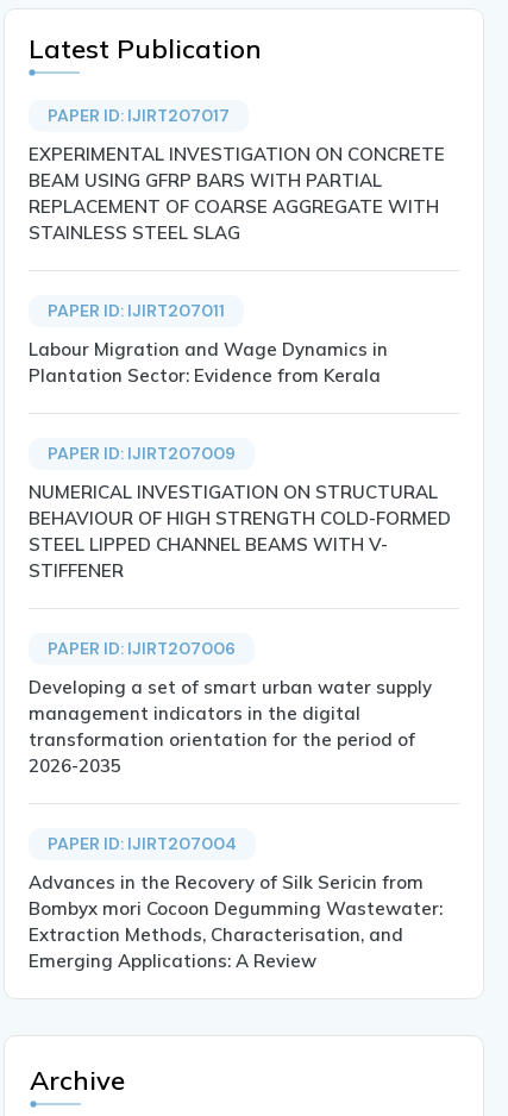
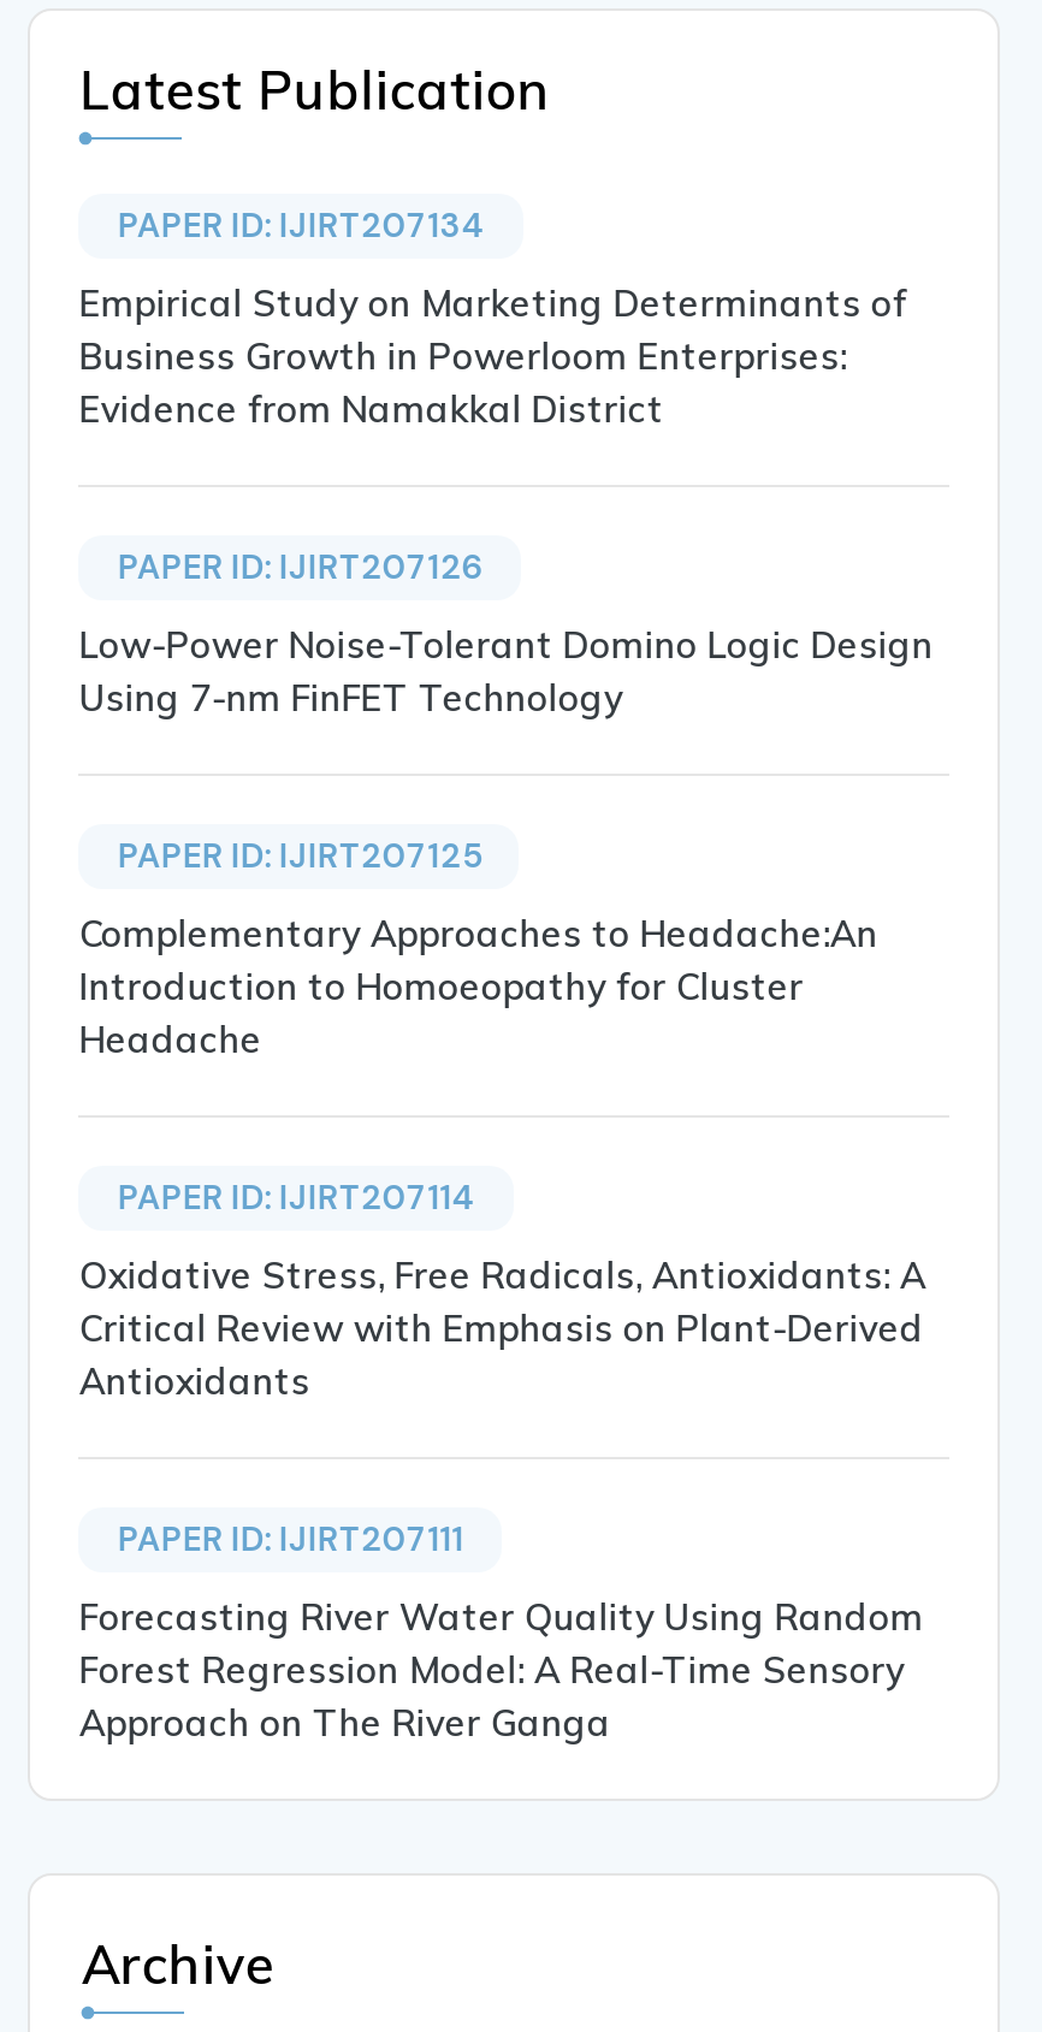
- PAPER ID: IJIRT207017
+ PAPER ID: IJIRT207134

- EXPERIMENTAL INVESTIGATION ON CONCRETE
- BEAM USING GFRP BARS WITH PARTIAL
- REPLACEMENT OF COARSE AGGREGATE WITH
- STAINLESS STEEL SLAG
+ Empirical Study on Marketing Determinants of
+ Business Growth in Powerloom Enterprises:
+ Evidence from Namakkal District

- PAPER ID: IJIRT207011
+ PAPER ID: IJIRT207126

- Labour Migration and Wage Dynamics in
- Plantation Sector: Evidence from Kerala
+ Low-Power Noise-Tolerant Domino Logic Design
+ Using 7-nm FinFET Technology

- PAPER ID: IJIRT207009
+ PAPER ID: IJIRT207125

- NUMERICAL INVESTIGATION ON STRUCTURAL
- BEHAVIOUR OF HIGH STRENGTH COLD-FORMED
- STEEL LIPPED CHANNEL BEAMS WITH V-
- STIFFENER
+ Complementary Approaches to Headache:An
+ Introduction to Homoeopathy for Cluster
+ Headache

- PAPER ID: IJIRT207006
+ PAPER ID: IJIRT207114

- Developing a set of smart urban water supply
- management indicators in the digital
- transformation orientation for the period of
- 2026-2035
+ Oxidative Stress, Free Radicals, Antioxidants: A
+ Critical Review with Emphasis on Plant-Derived
+ Antioxidants

- PAPER ID: IJIRT207004
+ PAPER ID: IJIRT207111

- Advances in the Recovery of Silk Sericin from
- Bombyx mori Cocoon Degumming Wastewater:
- Extraction Methods, Characterisation, and
- Emerging Applications: A Review
+ Forecasting River Water Quality Using Random
+ Forest Regression Model: A Real-Time Sensory
+ Approach on The River Ganga
